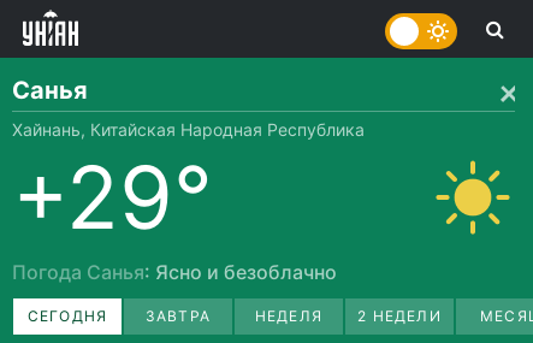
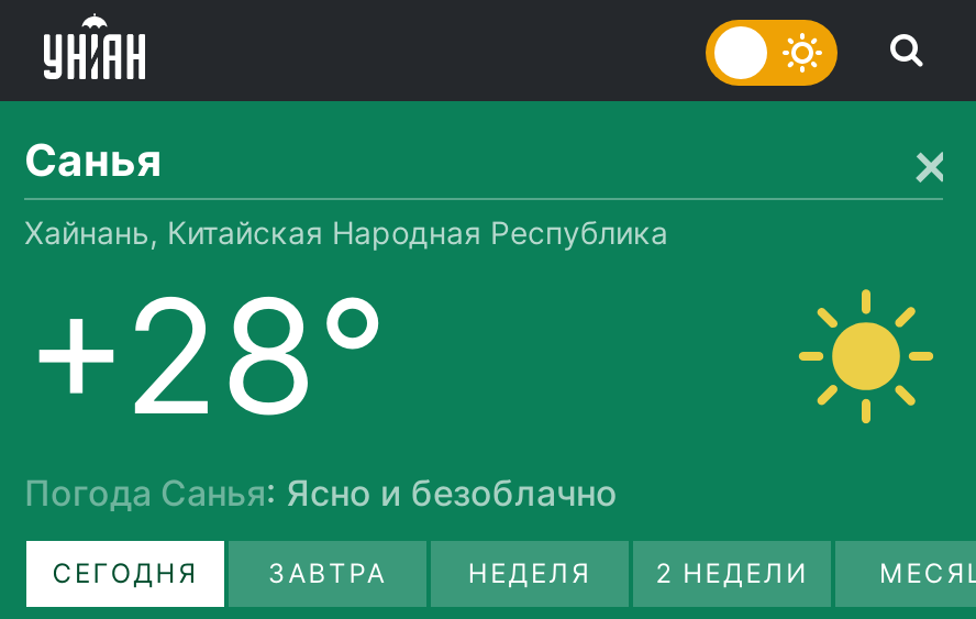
- +29°
+ +28°
